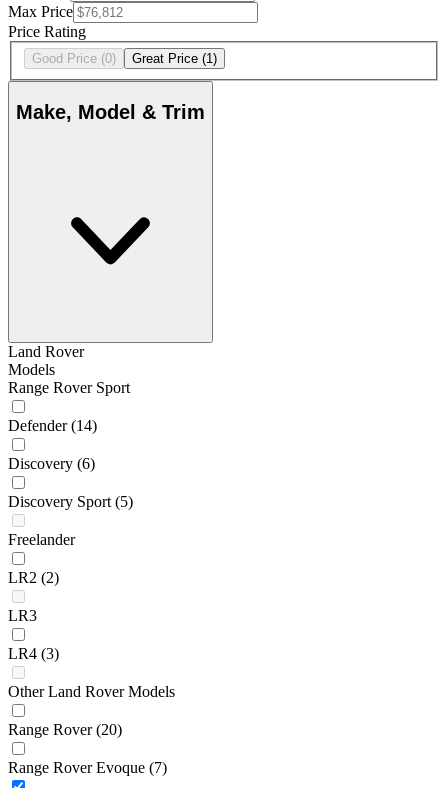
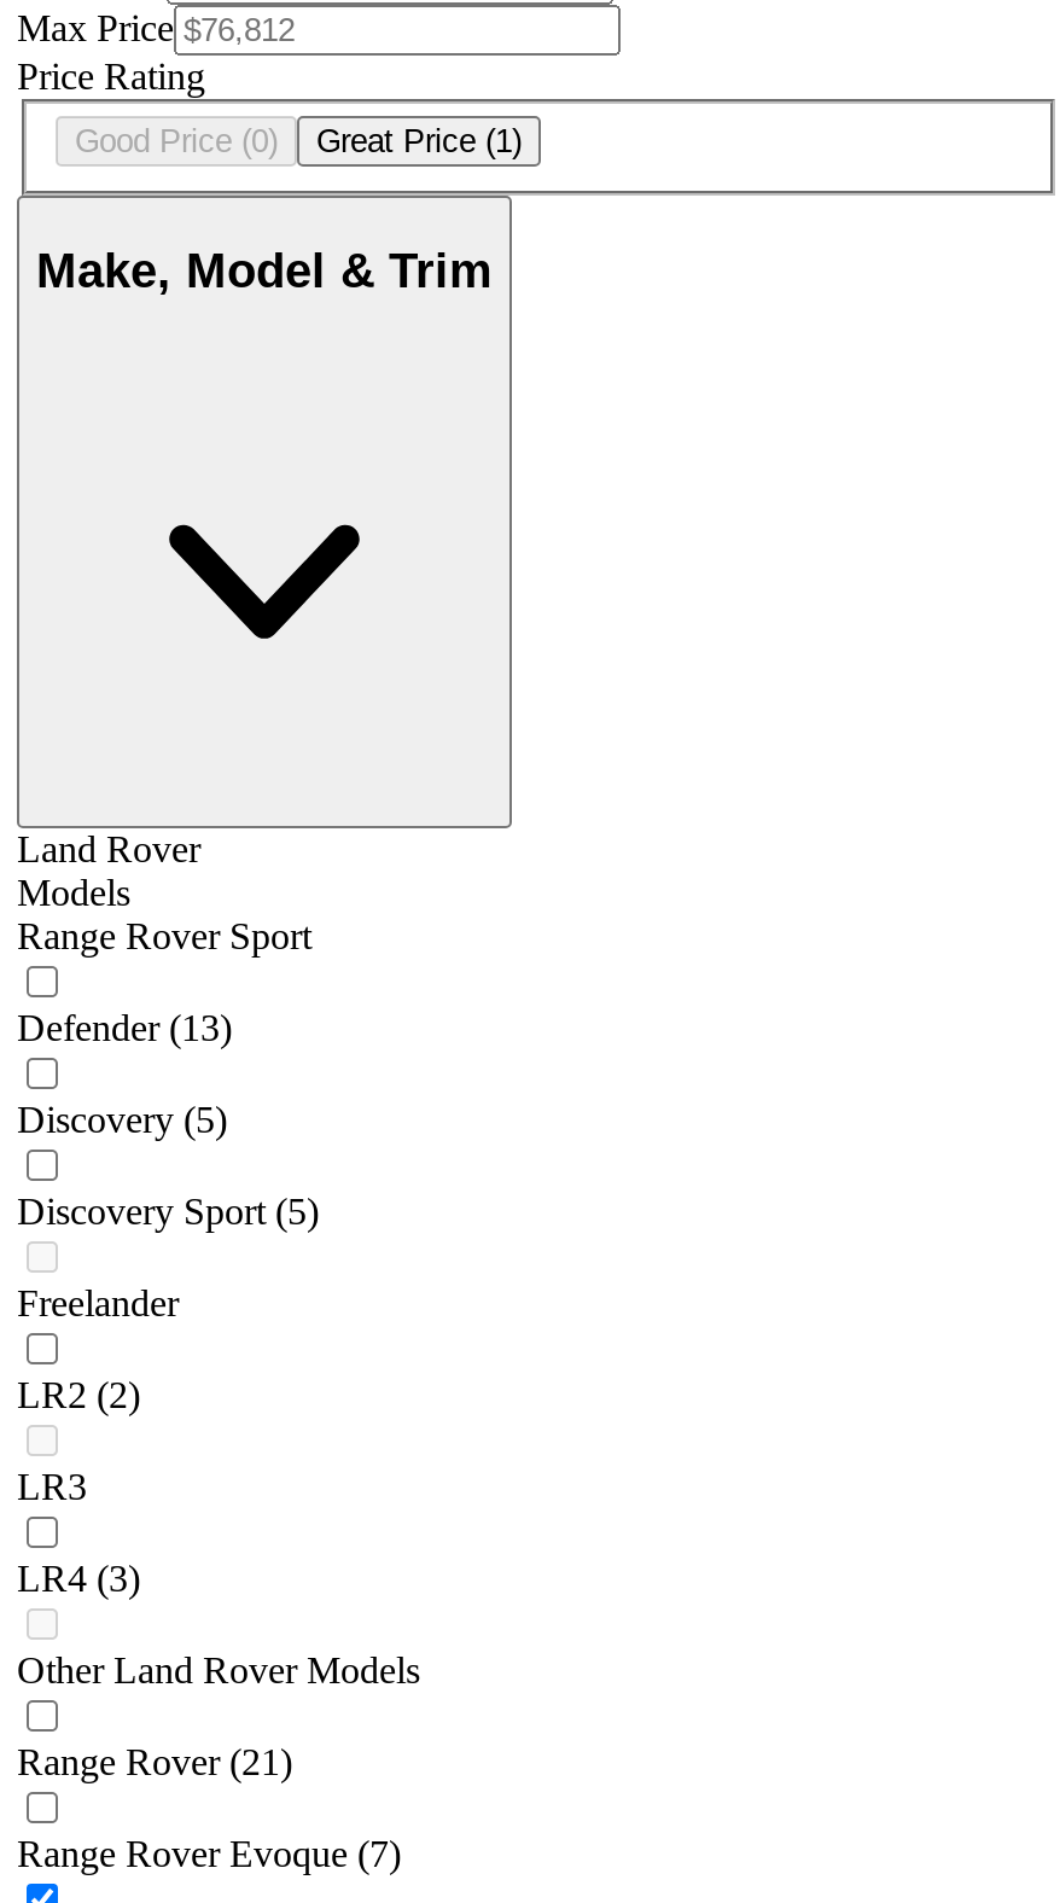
- Defender (14)
+ Defender (13)

- Discovery (6)
+ Discovery (5)

- Range Rover (20)
+ Range Rover (21)
